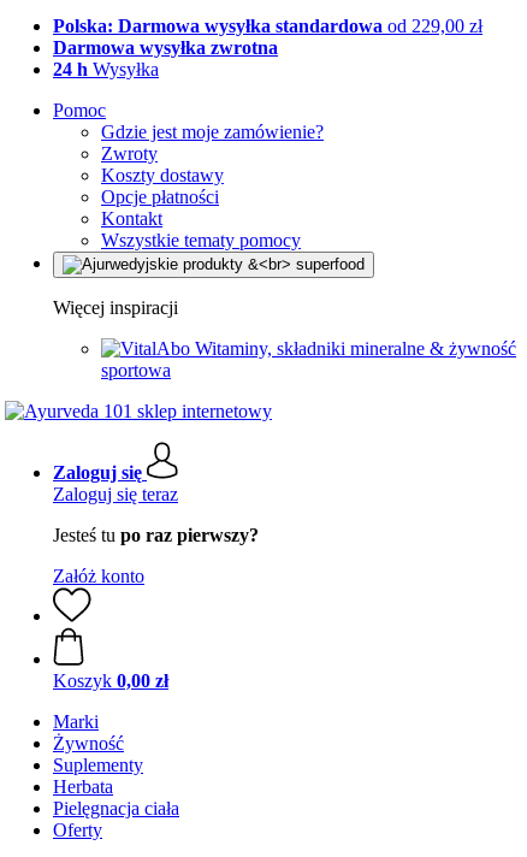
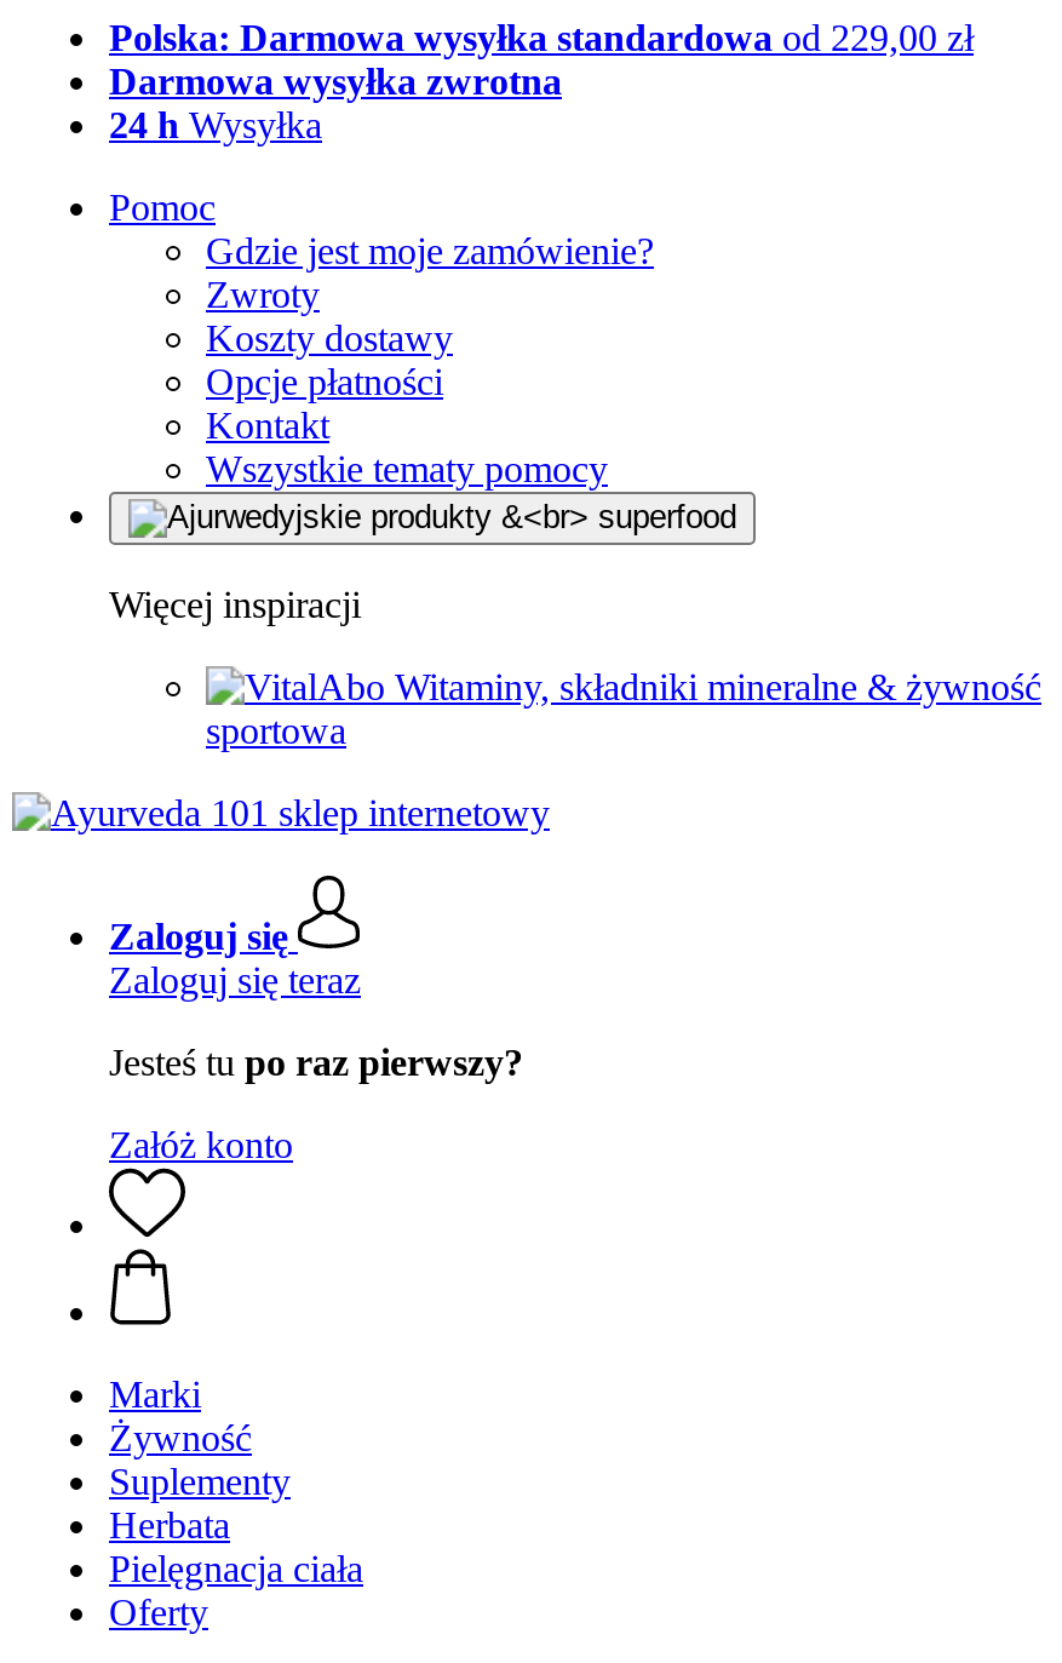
- Koszyk 0,00 zł
